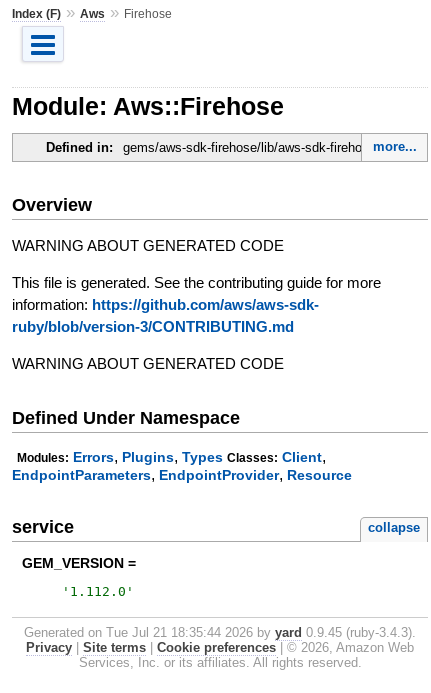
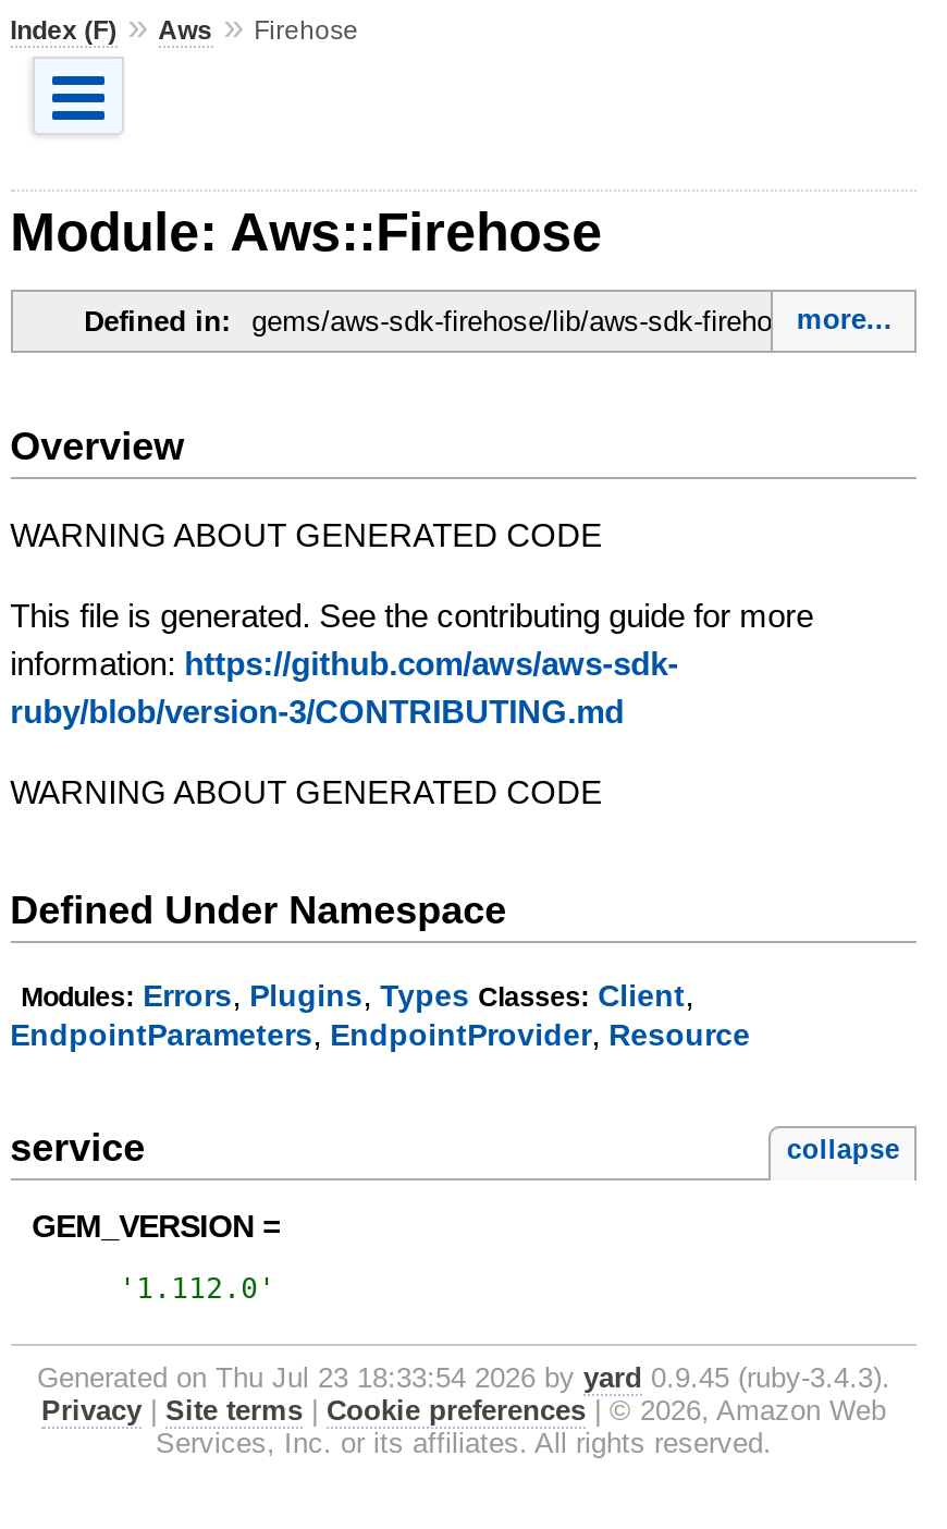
- Generated on Tue Jul 21 18:35:44 2026 by yard 0.9.45 (ruby-3.4.3).
+ Generated on Thu Jul 23 18:33:54 2026 by yard 0.9.45 (ruby-3.4.3).
